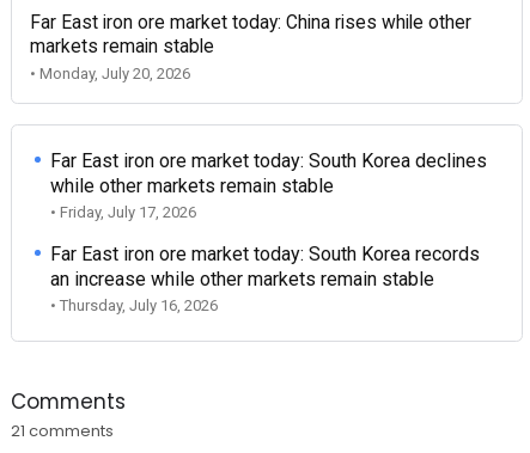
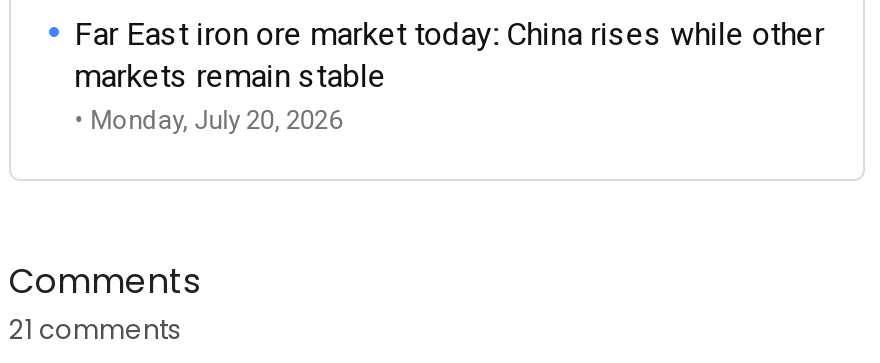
- Far East iron ore market today: South Korea declines
- while other markets remain stable
- • Friday, July 17, 2026
- Far East iron ore market today: South Korea records
- an increase while other markets remain stable
- • Thursday, July 16, 2026
